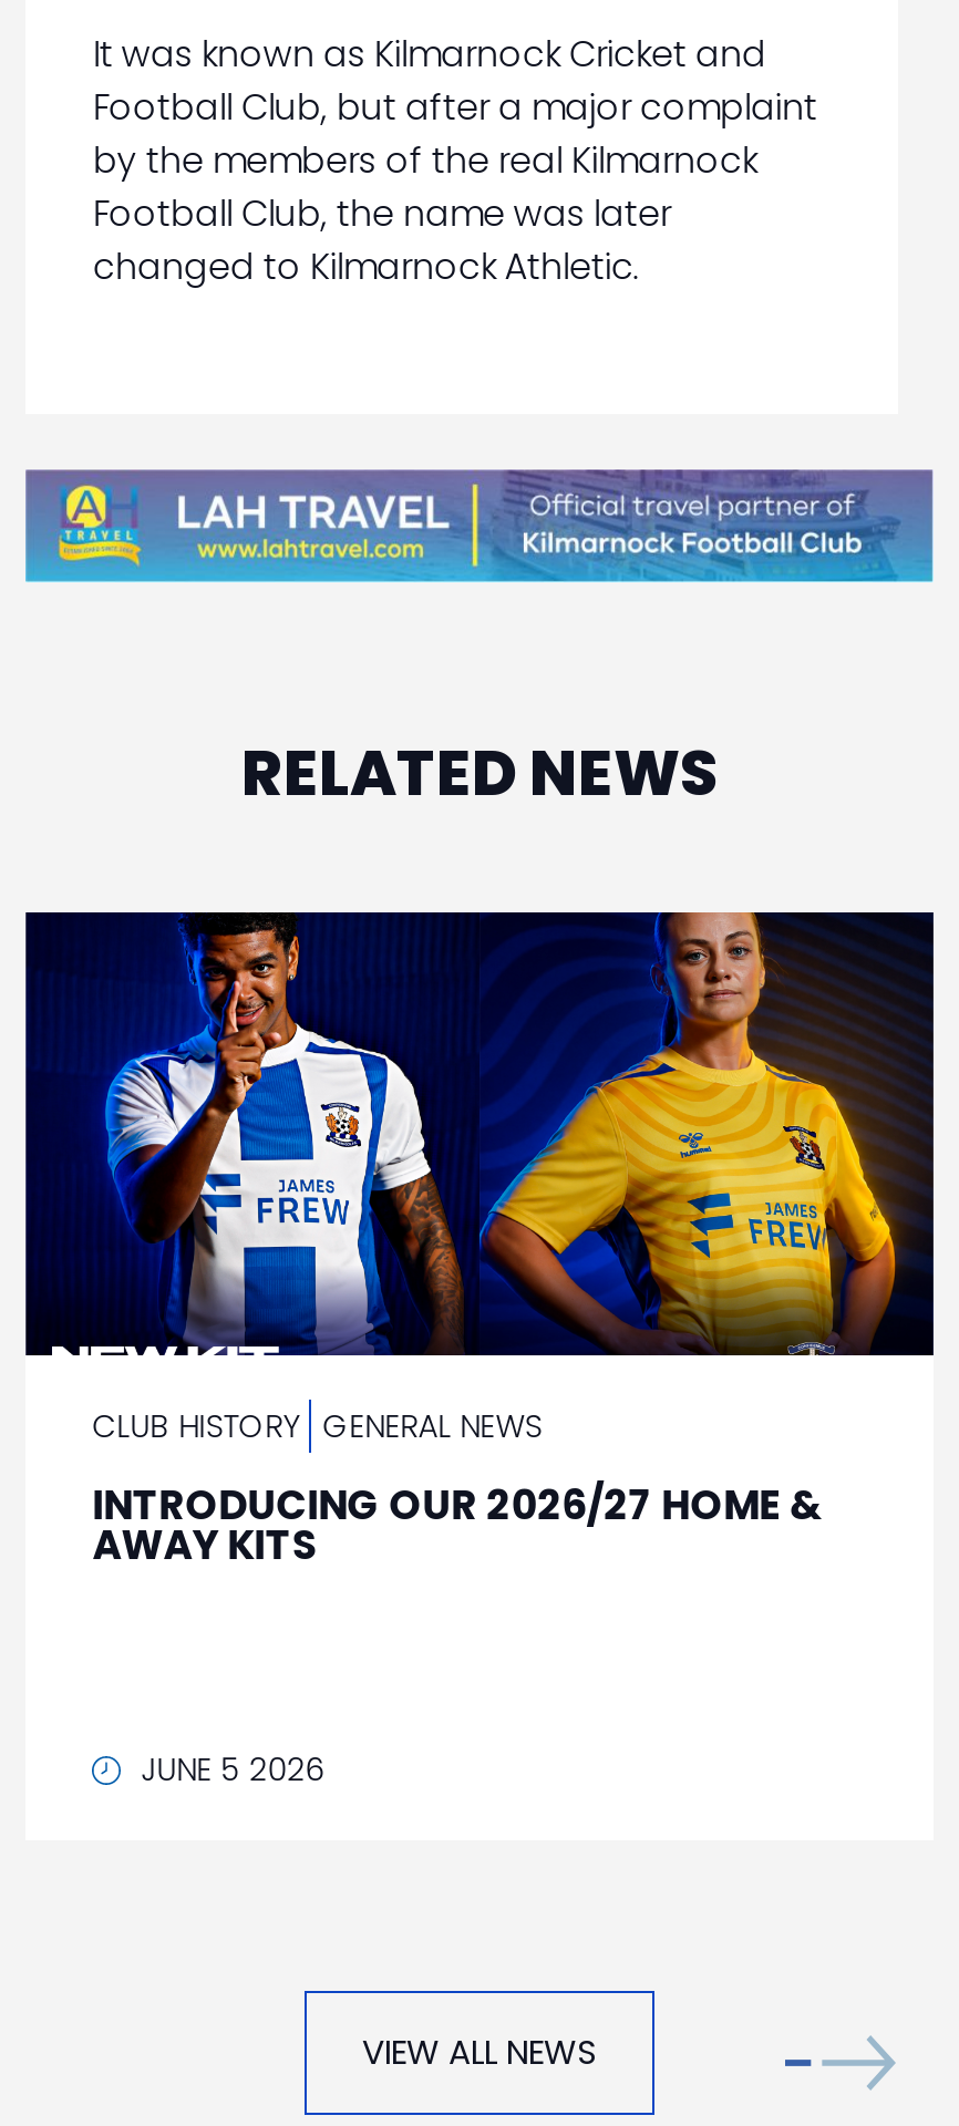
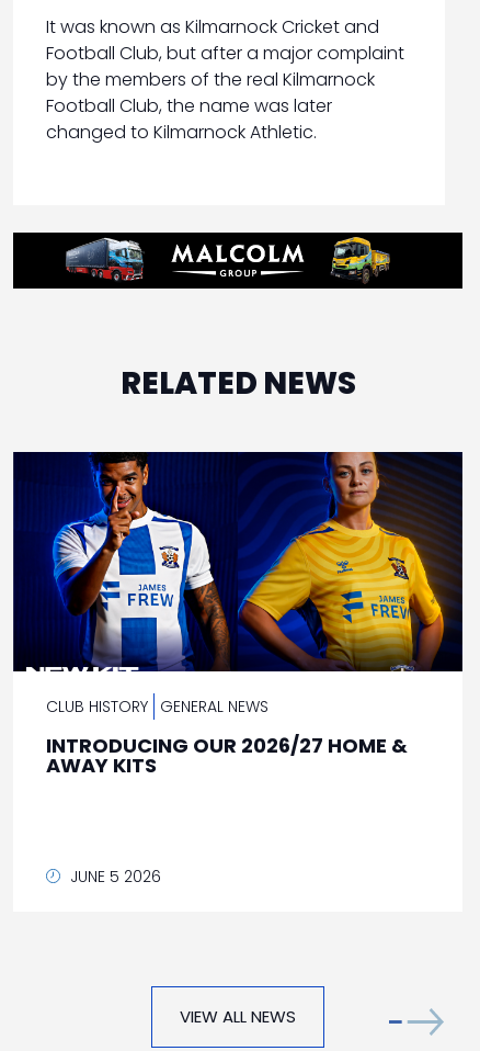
- [image]
+ [image]
